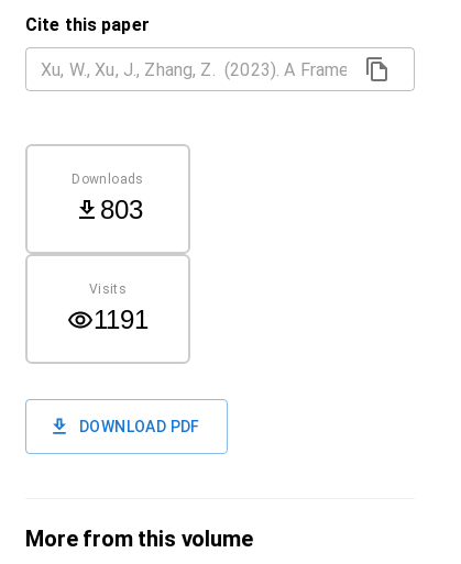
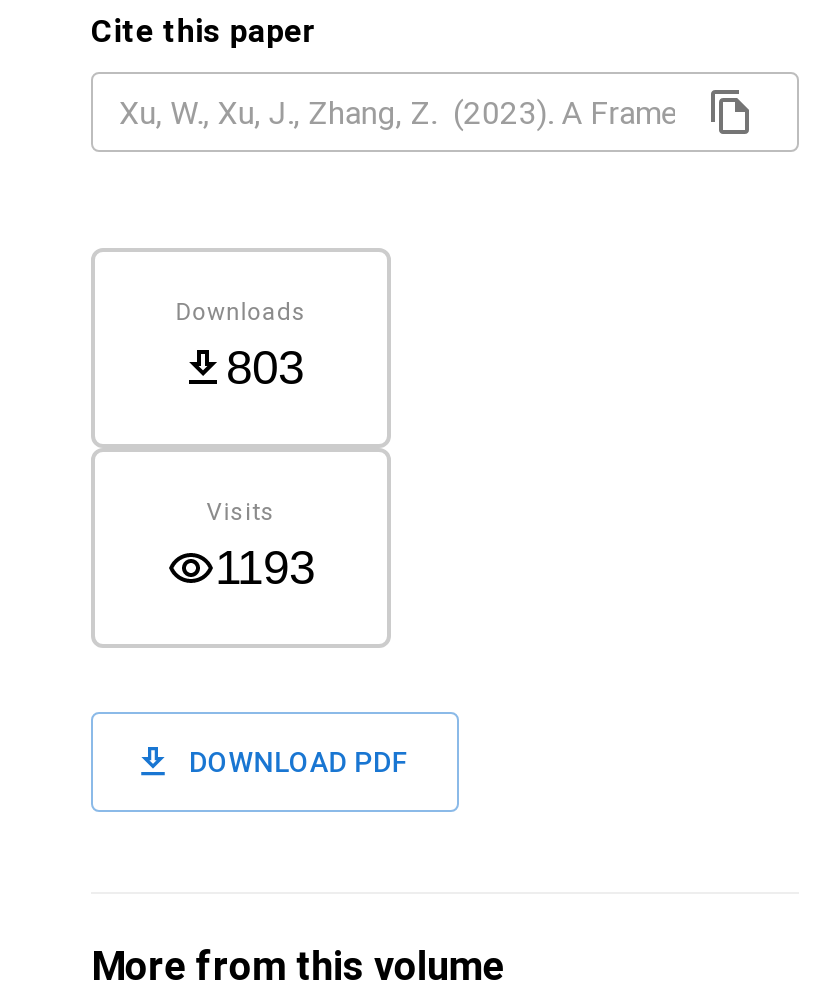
- 1191
+ 1193
